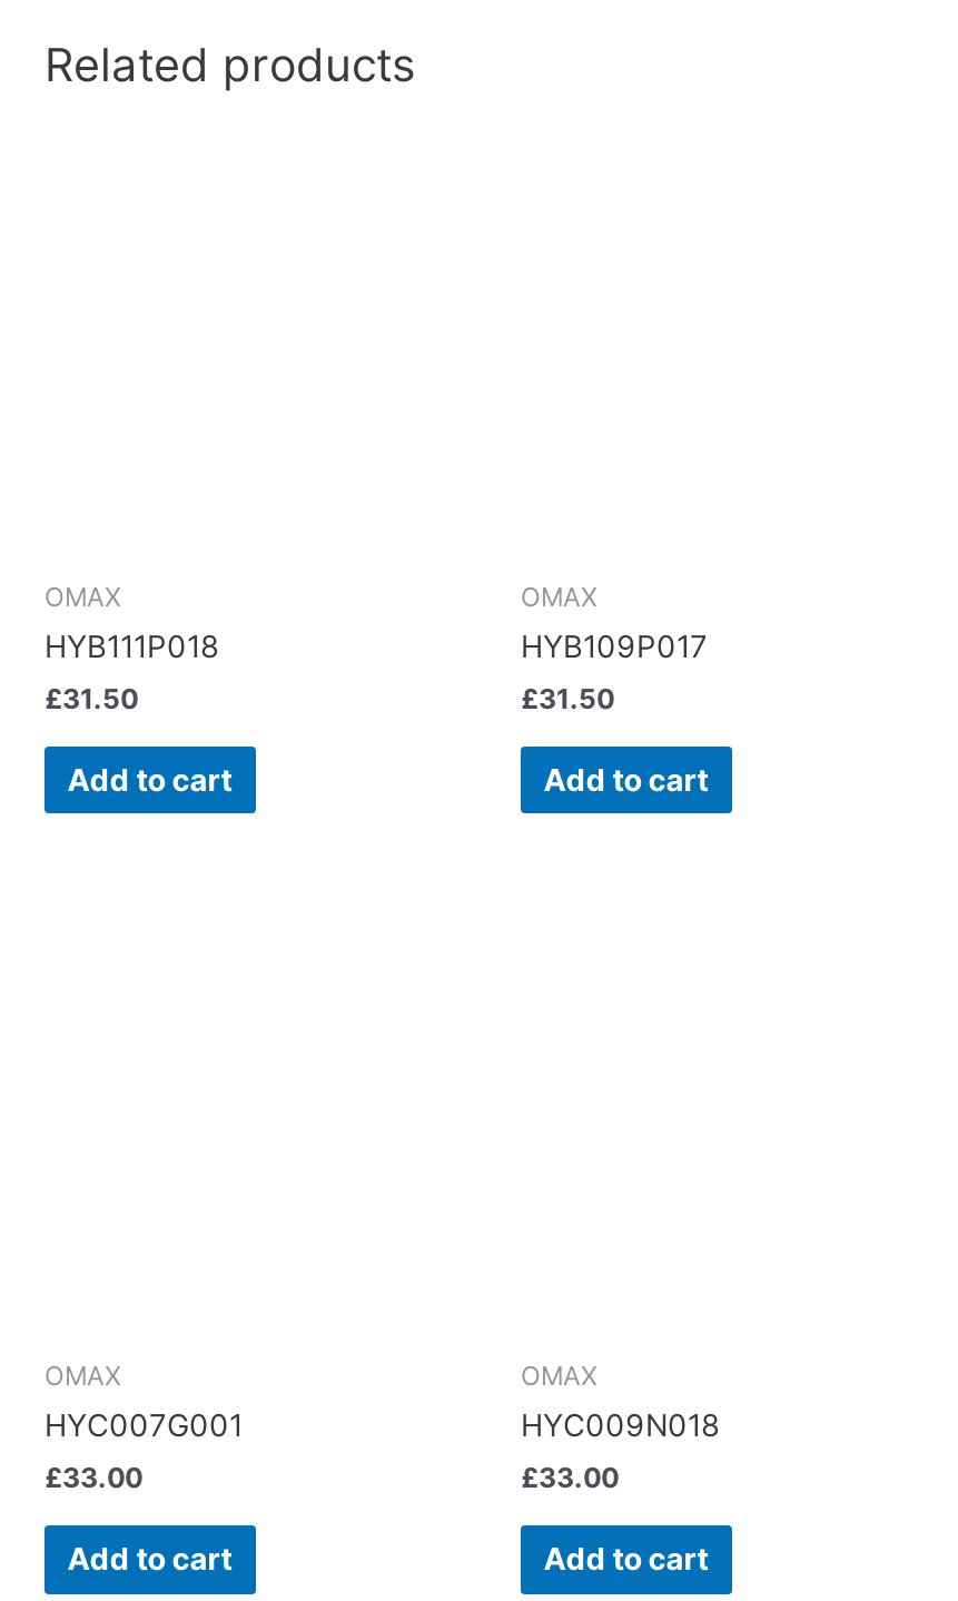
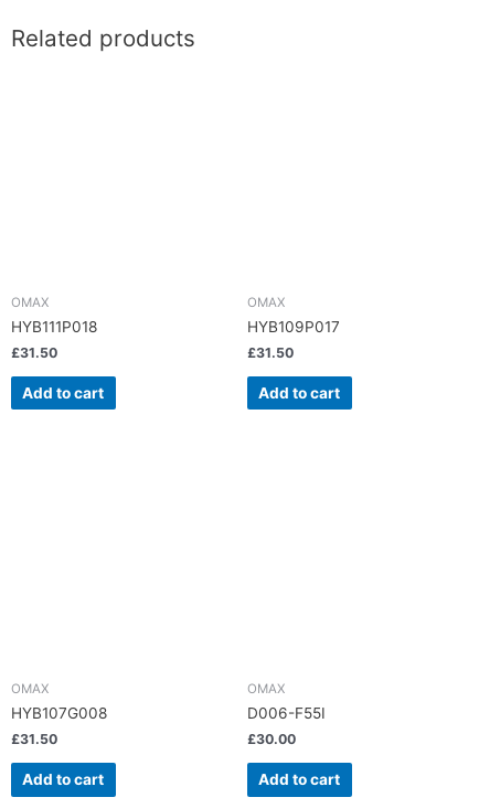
- HYC007G001
+ HYB107G008

- HYC009N018
+ D006-F55I

- £33.00
+ £31.50

- £33.00
+ £30.00
